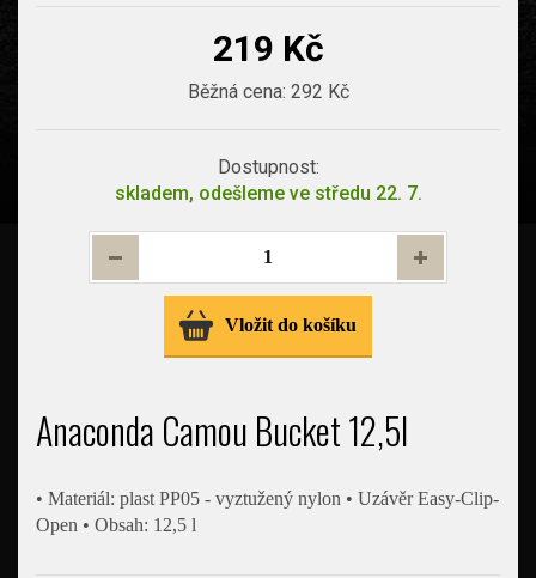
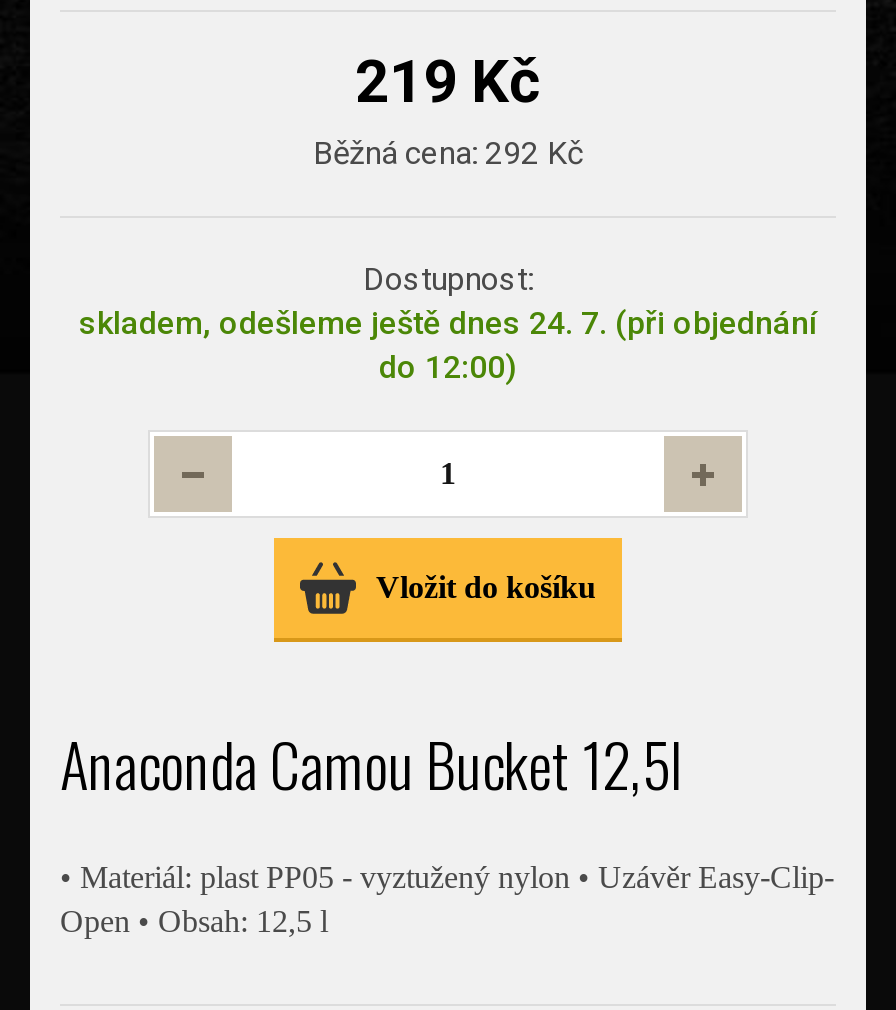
- skladem, odešleme ve středu 22. 7.
+ skladem, odešleme ještě dnes 24. 7. (při objednání
+ do 12:00)
